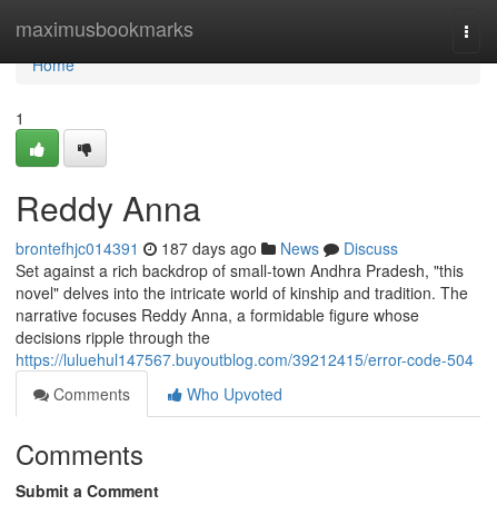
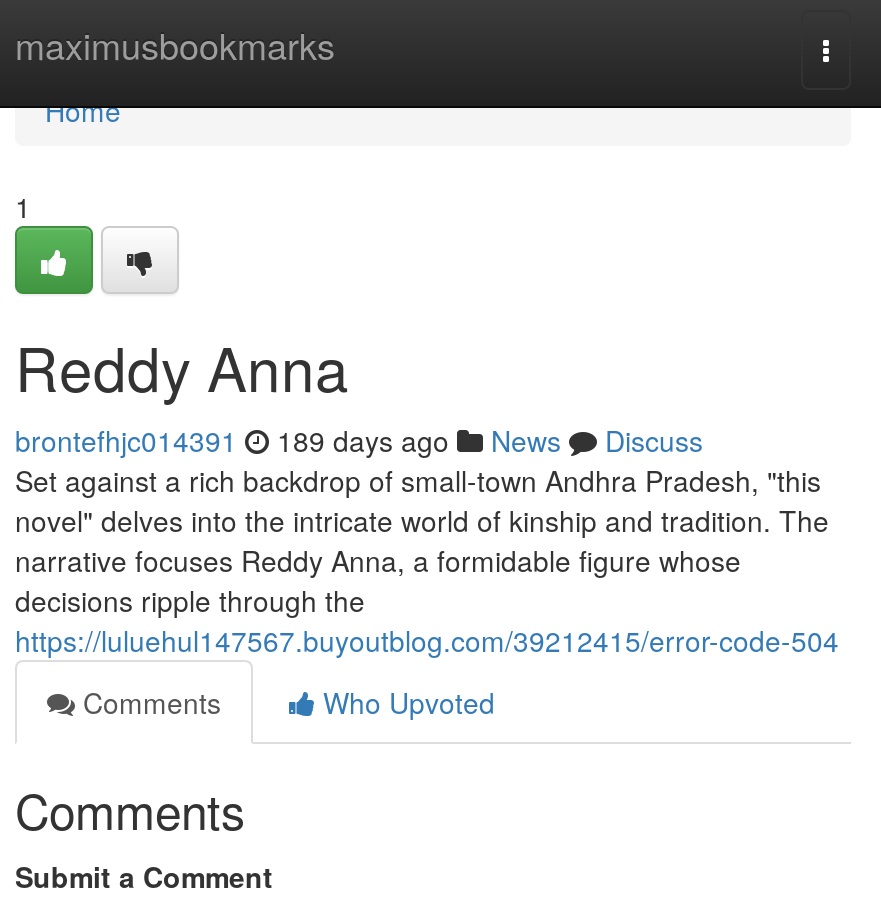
- brontefhjc014391 187 days ago News Discuss
+ brontefhjc014391 189 days ago News Discuss
